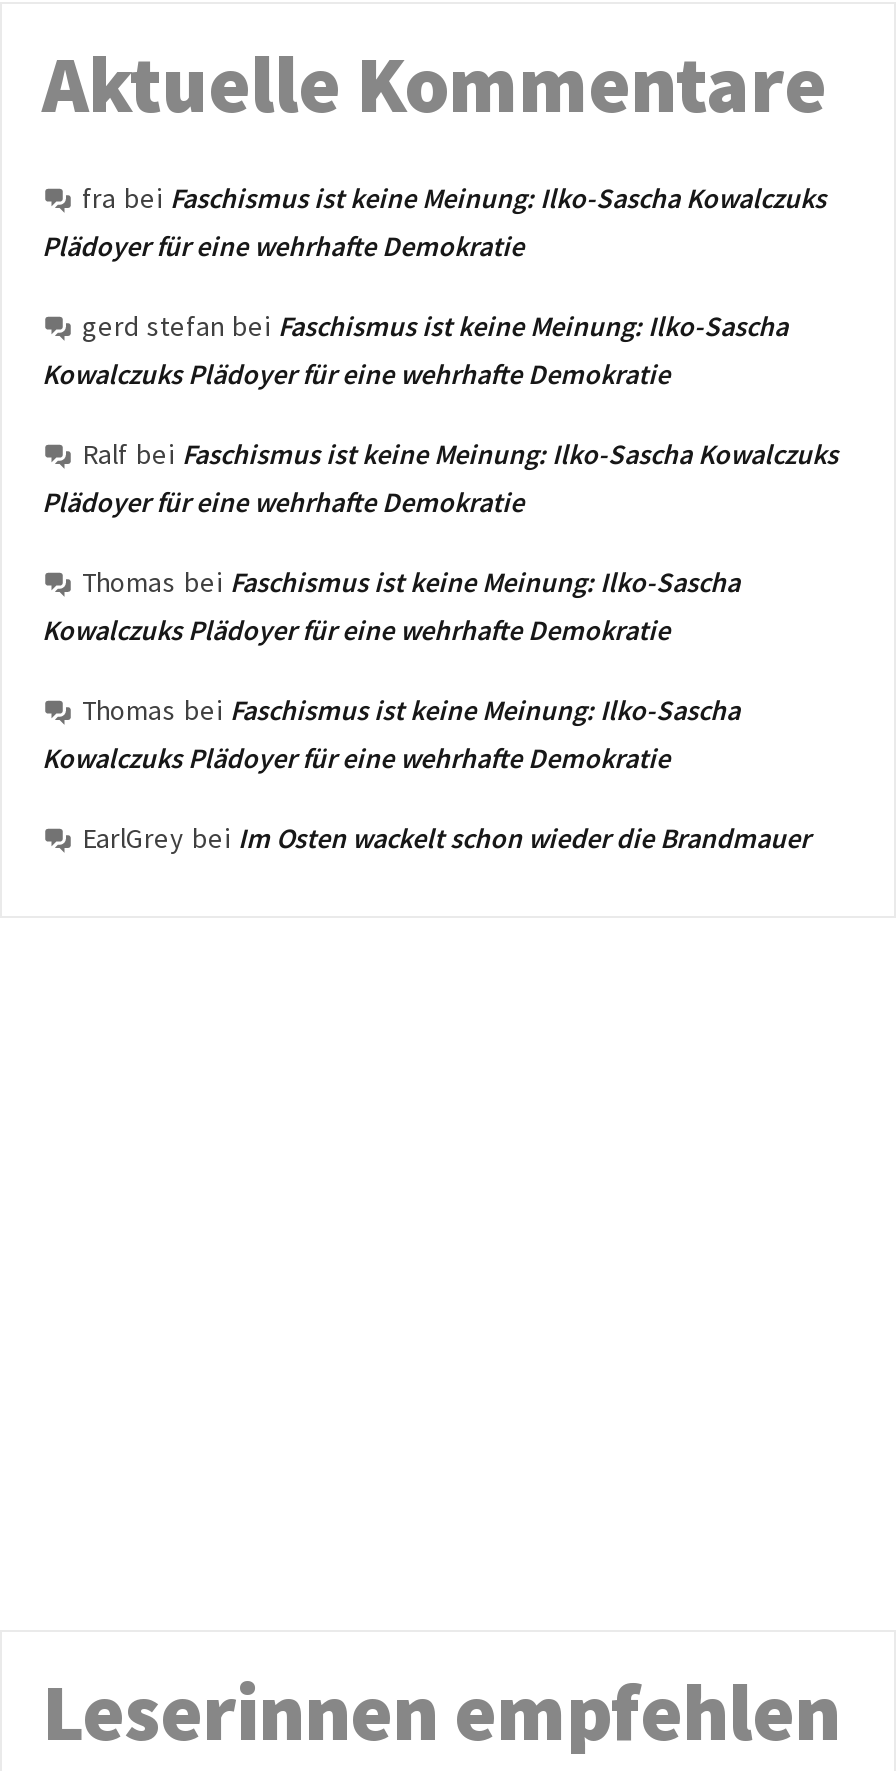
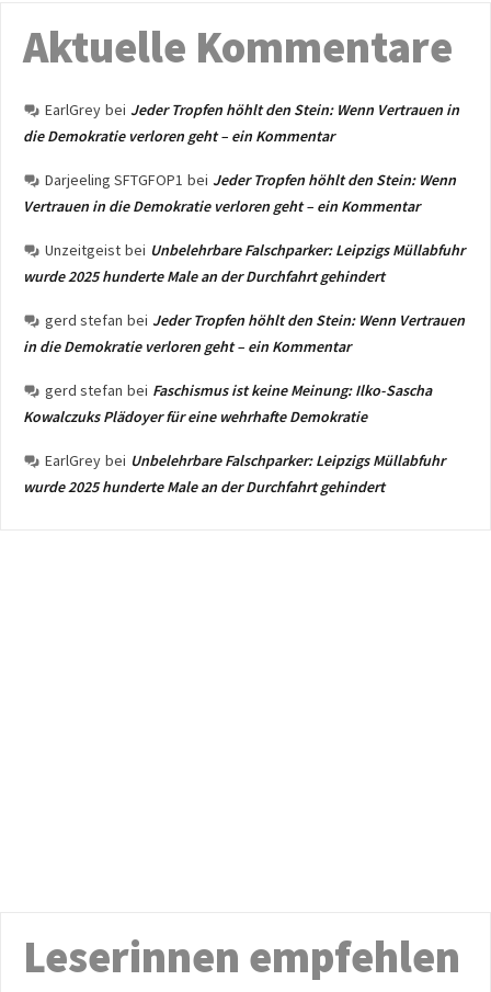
- fra bei Faschismus ist keine Meinung: Ilko-Sascha Kowalczuks
- Plädoyer für eine wehrhafte Demokratie
+ EarlGrey bei Jeder Tropfen höhlt den Stein: Wenn Vertrauen in
+ die Demokratie verloren geht – ein Kommentar
+ Darjeeling SFTGFOP1 bei Jeder Tropfen höhlt den Stein: Wenn
+ Vertrauen in die Demokratie verloren geht – ein Kommentar
+ Unzeitgeist bei Unbelehrbare Falschparker: Leipzigs Müllabfuhr
+ wurde 2025 hunderte Male an der Durchfahrt gehindert
+ gerd stefan bei Jeder Tropfen höhlt den Stein: Wenn Vertrauen
+ in die Demokratie verloren geht – ein Kommentar

moved down: gerd stefan bei Faschismus ist keine Meinung: Ilko-Sascha | Kowalczuks Plädoyer für eine wehrhafte Demokratie

- Ralf bei Faschismus ist keine Meinung: Ilko-Sascha Kowalczuks
- Plädoyer für eine wehrhafte Demokratie
- Thomas bei Faschismus ist keine Meinung: Ilko-Sascha
- Kowalczuks Plädoyer für eine wehrhafte Demokratie
- Thomas bei Faschismus ist keine Meinung: Ilko-Sascha
- Kowalczuks Plädoyer für eine wehrhafte Demokratie
- EarlGrey bei Im Osten wackelt schon wieder die Brandmauer
+ EarlGrey bei Unbelehrbare Falschparker: Leipzigs Müllabfuhr
+ wurde 2025 hunderte Male an der Durchfahrt gehindert
